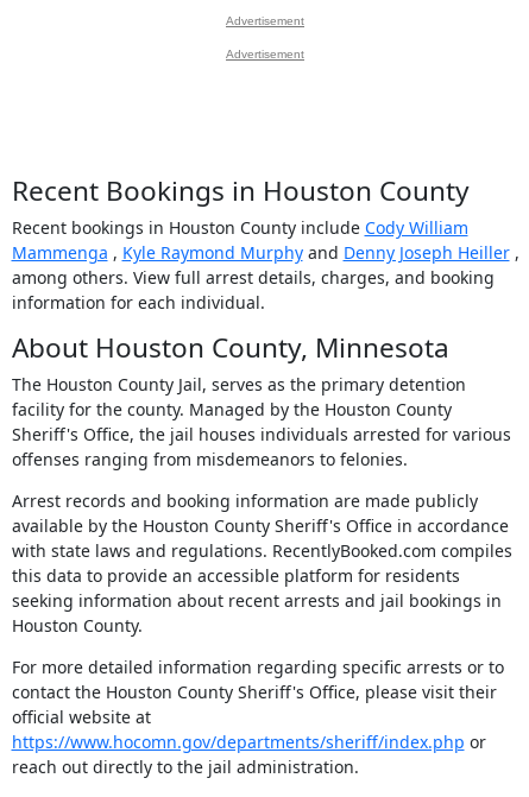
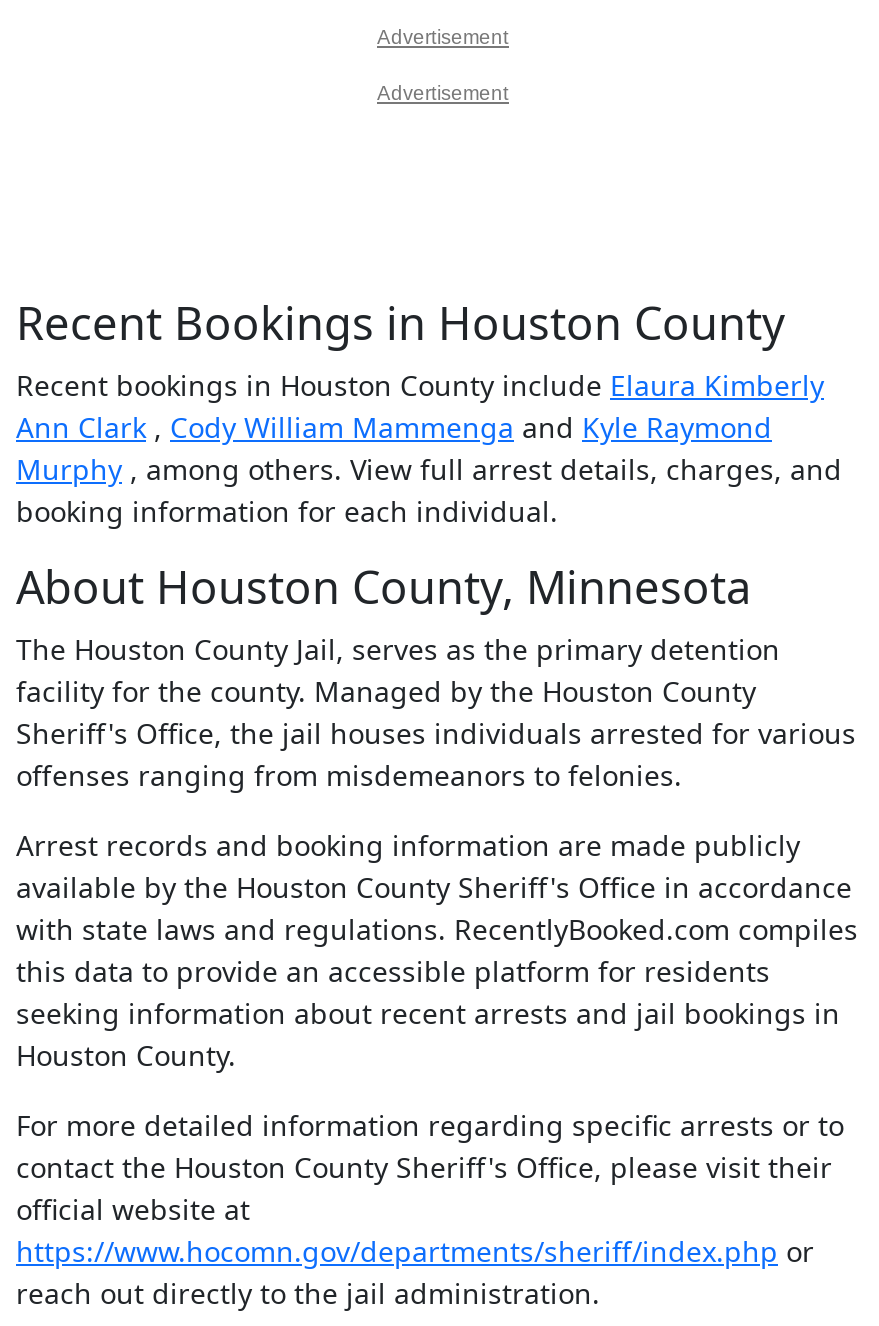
- Recent bookings in Houston County include Cody William
- Mammenga, Kyle Raymond Murphy and Denny Joseph Heiller,
- among others. View full arrest details, charges, and booking
- information for each individual.
+ Recent bookings in Houston County include Elaura Kimberly
+ Ann Clark, Cody William Mammenga and Kyle Raymond
+ Murphy, among others. View full arrest details, charges, and
+ booking information for each individual.
